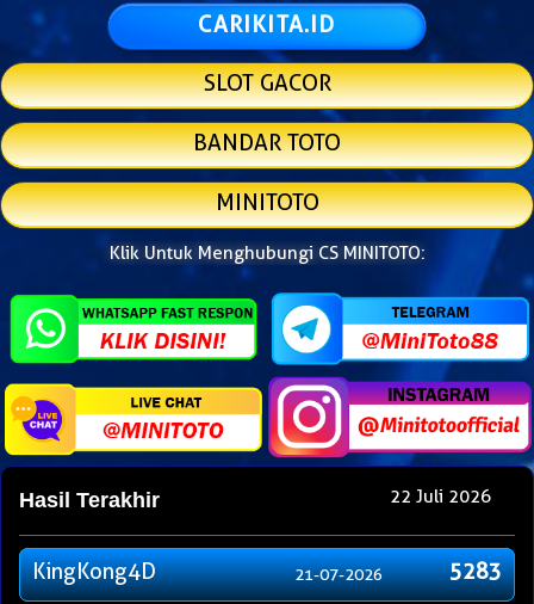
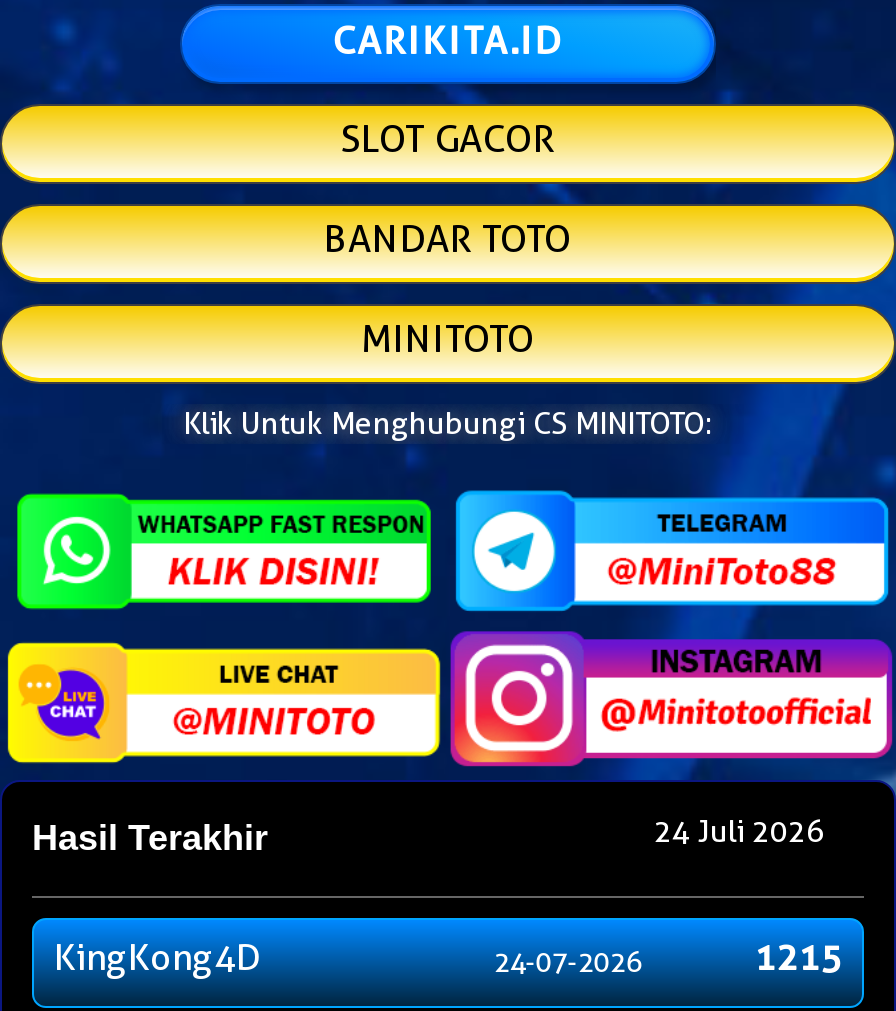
- 22 Juli 2026
+ 24 Juli 2026

- 21-07-2026
+ 24-07-2026

- 5283
+ 1215
